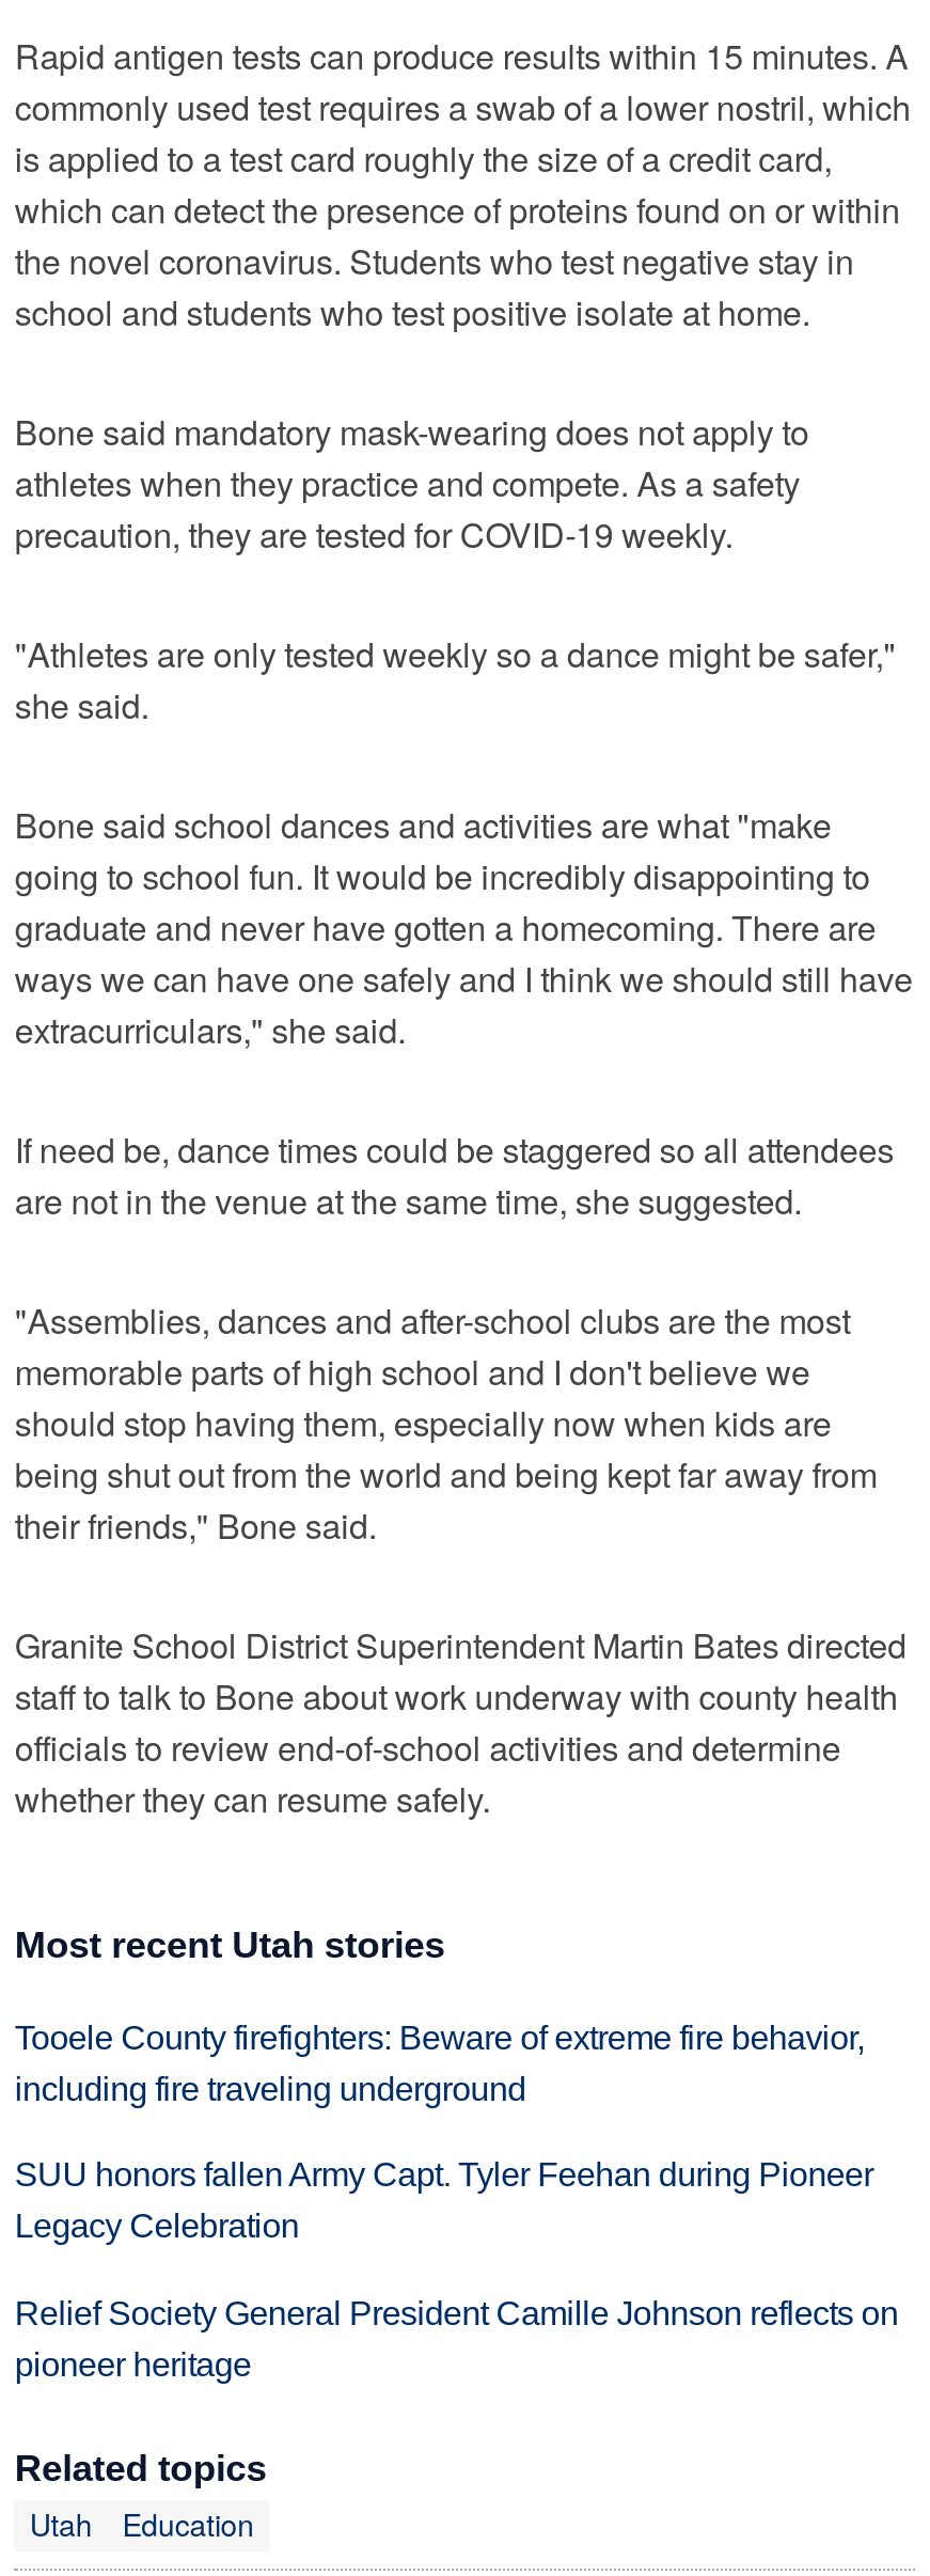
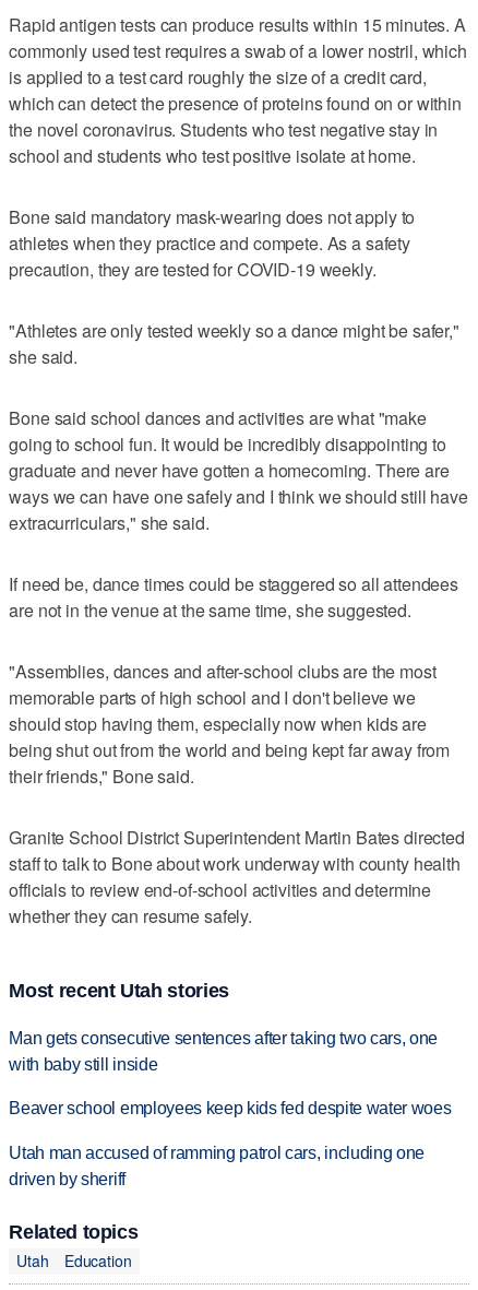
- Tooele County firefighters: Beware of extreme fire behavior,
- including fire traveling underground
+ Man gets consecutive sentences after taking two cars, one
+ with baby still inside

- SUU honors fallen Army Capt. Tyler Feehan during Pioneer
- Legacy Celebration
+ Beaver school employees keep kids fed despite water woes

- Relief Society General President Camille Johnson reflects on
- pioneer heritage
+ Utah man accused of ramming patrol cars, including one
+ driven by sheriff
